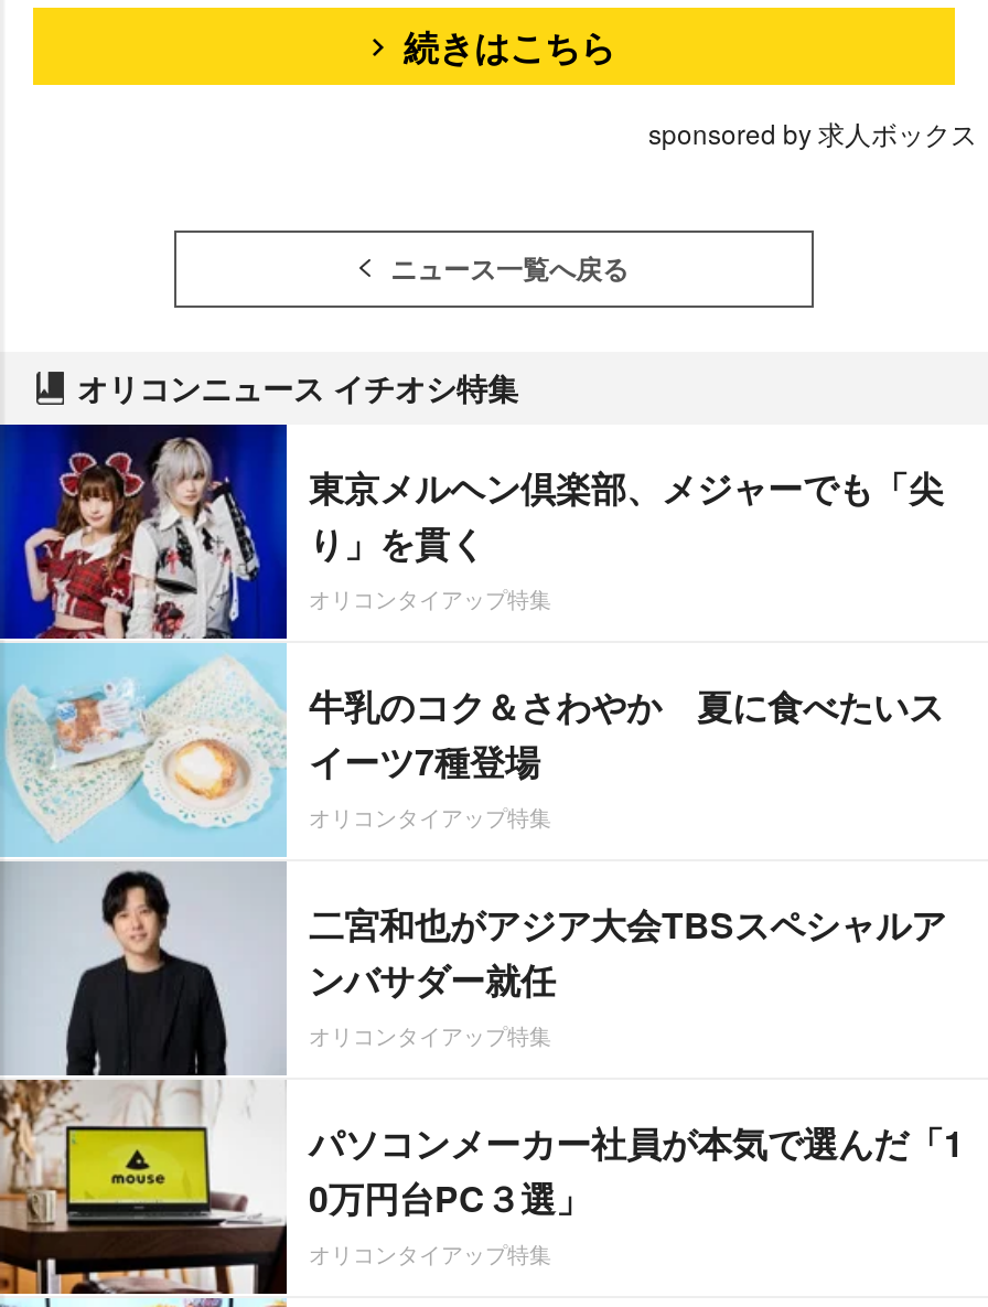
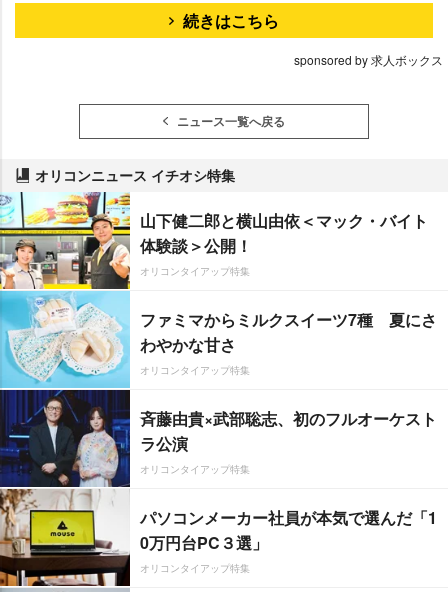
- [image]
- 東京メルヘン倶楽部、メジャーでも「尖
- り」を貫く
+ [image]
+ 山下健二郎と横山由依＜マック・バイト
+ 体験談＞公開！

- 牛乳のコク＆さわやか 夏に食べたいス
- イーツ7種登場
+ ファミマからミルクスイーツ7種 夏にさ
+ わやかな甘さ

- 二宮和也がアジア大会TBSスペシャルア
- ンバサダー就任
+ 斉藤由貴×武部聡志、初のフルオーケスト
+ ラ公演
